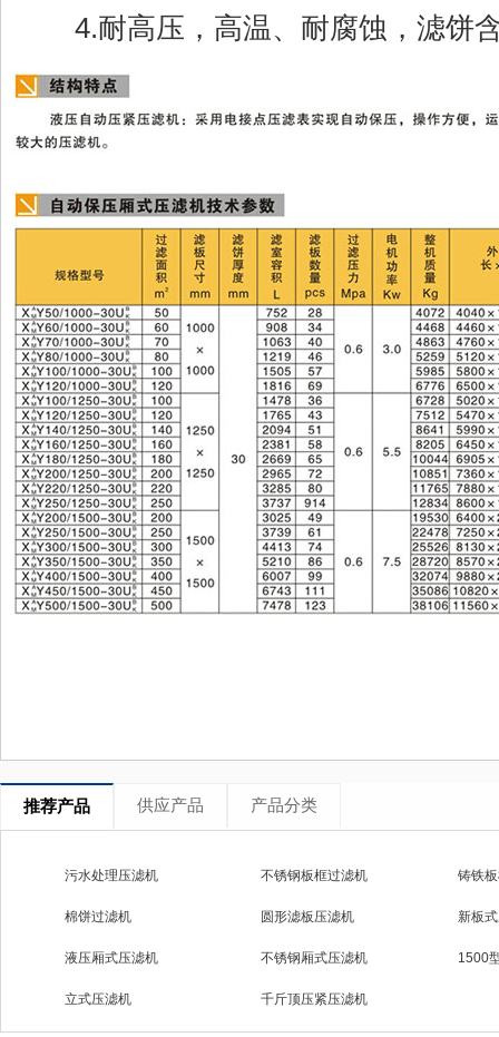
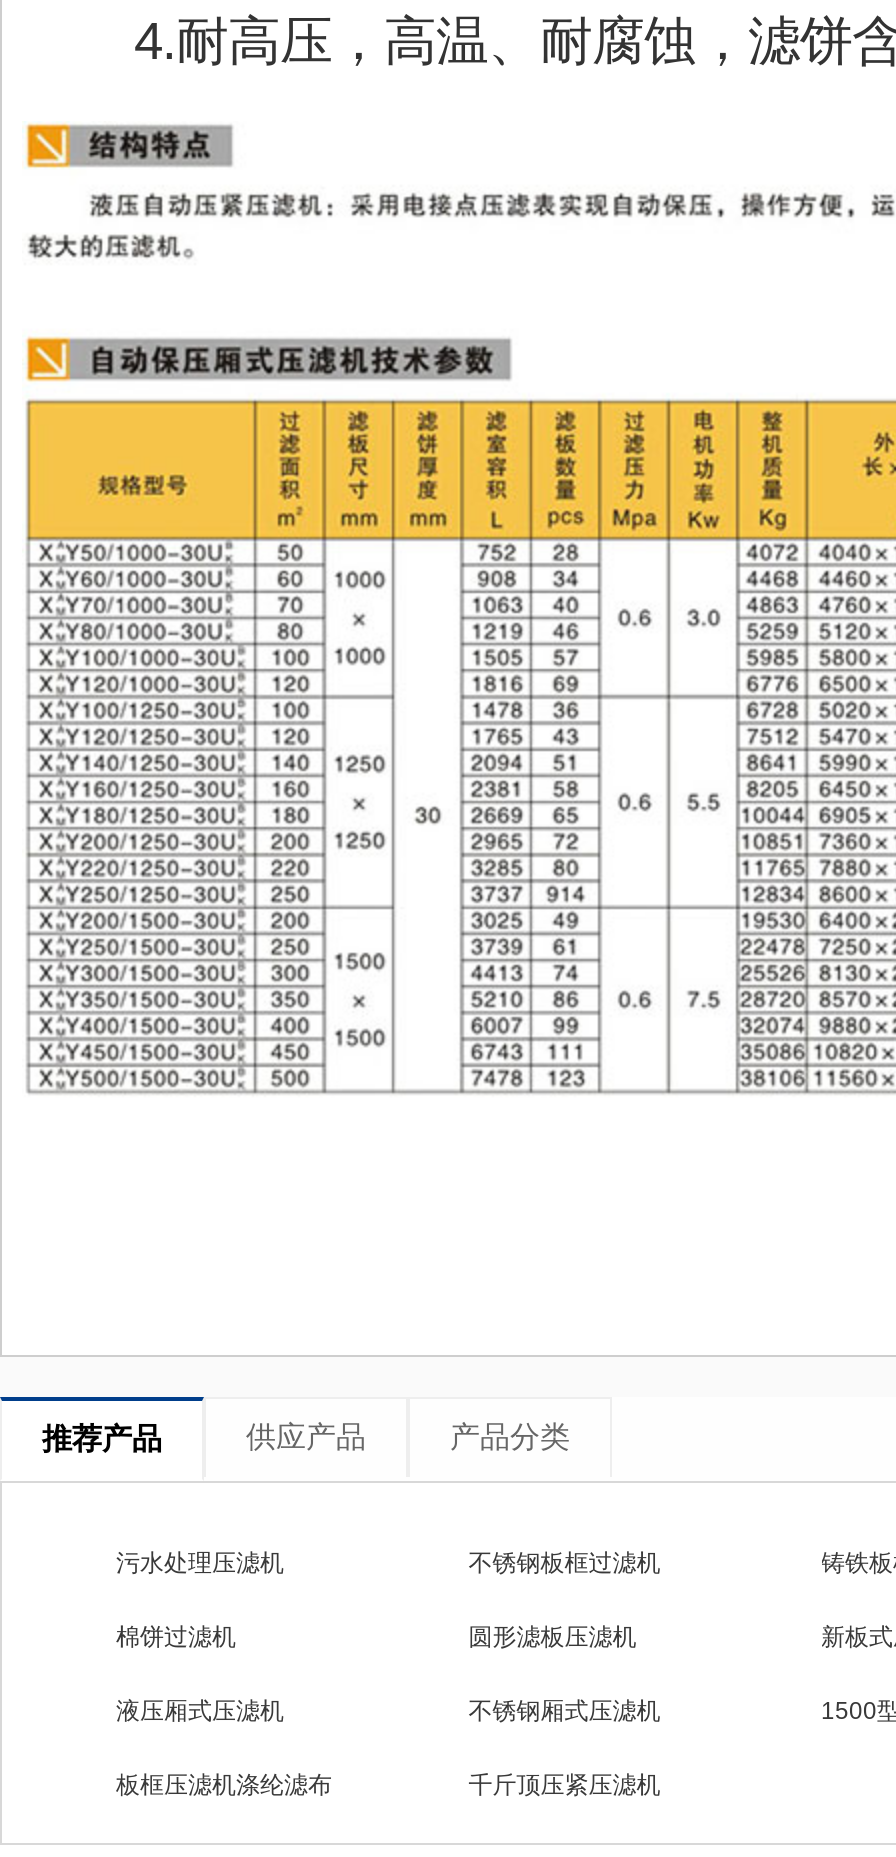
- 立式压滤机
+ 板框压滤机涤纶滤布
